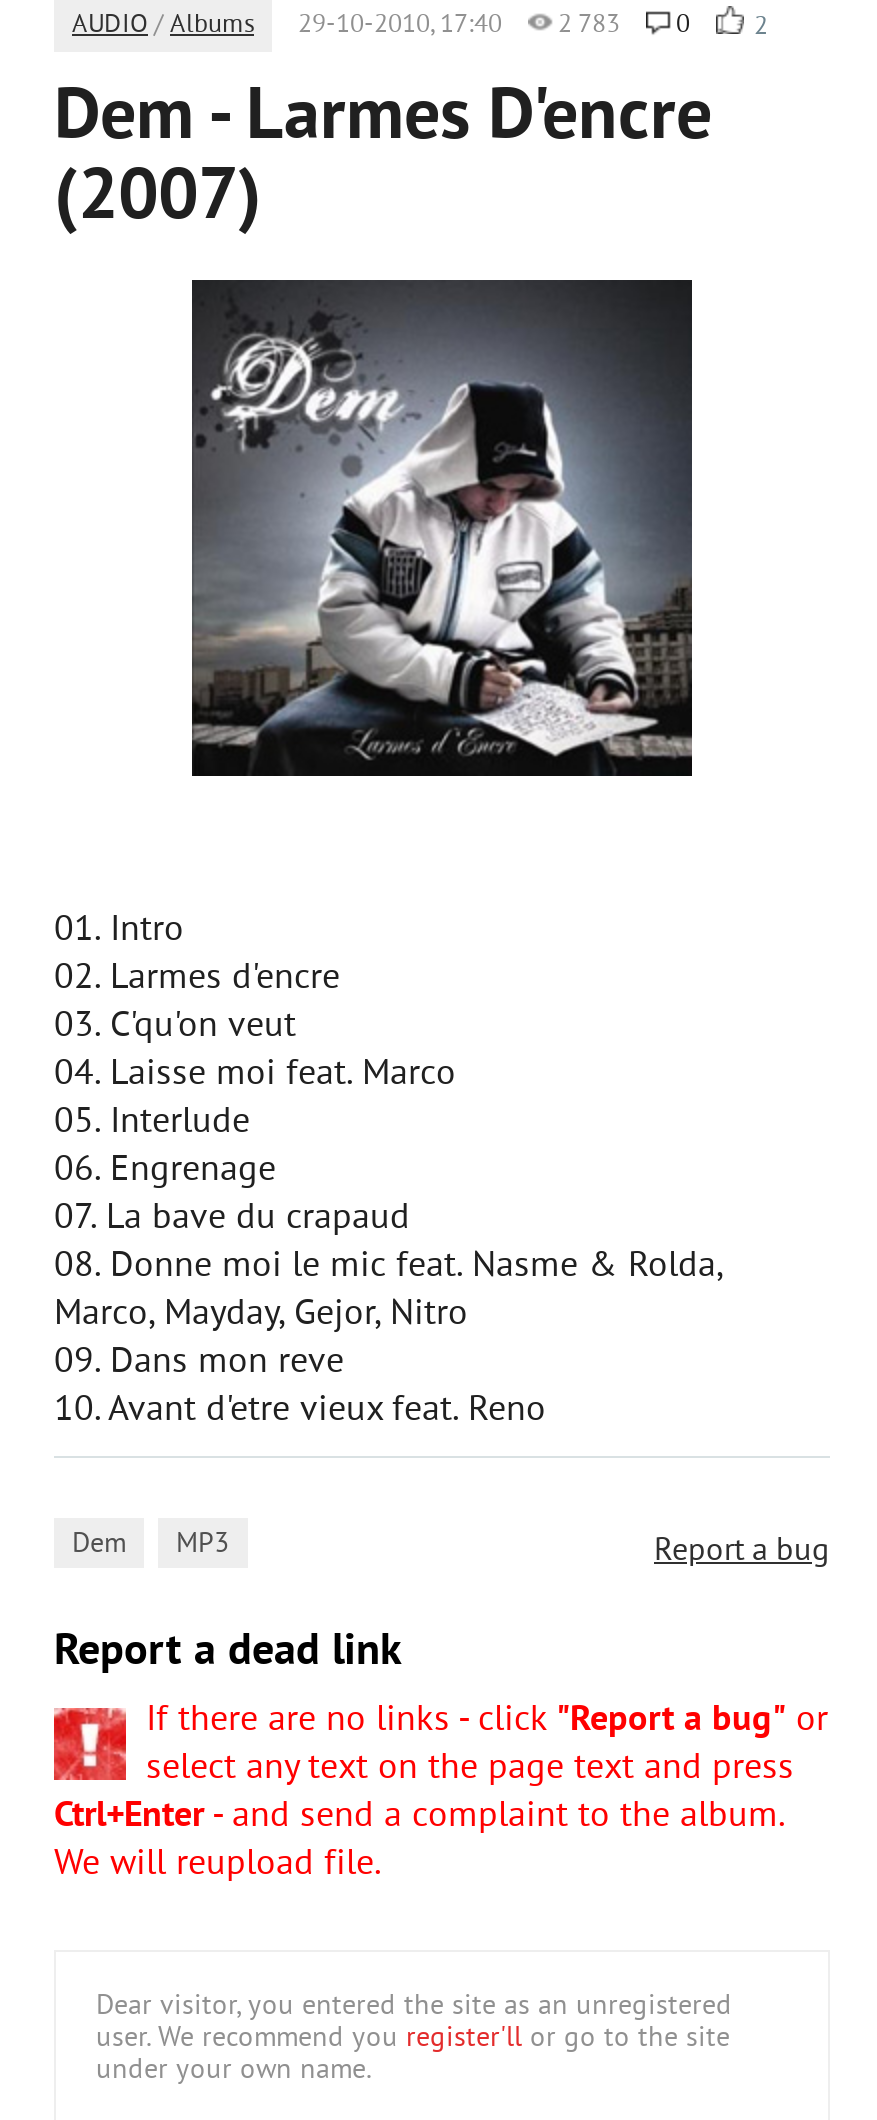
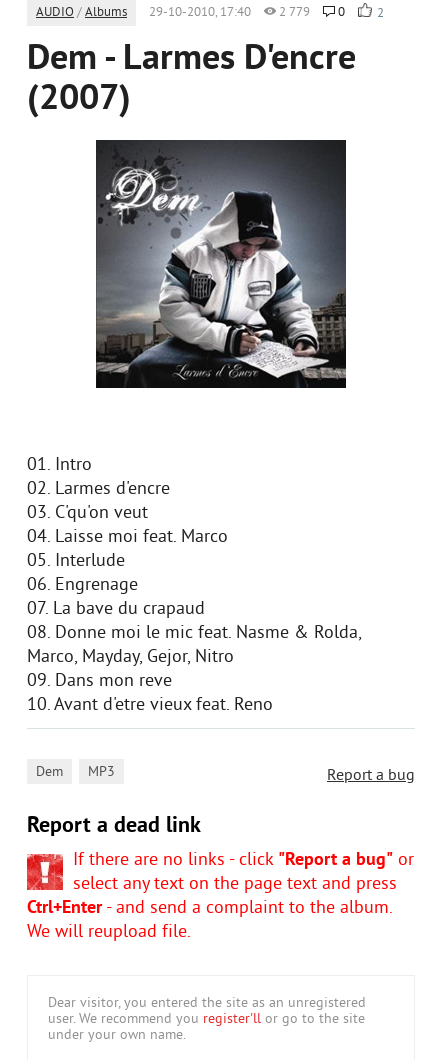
- AUDIO / Albums 29-10-2010, 17:40 2 783 0 2
+ AUDIO / Albums 29-10-2010, 17:40 2 779 0 2
